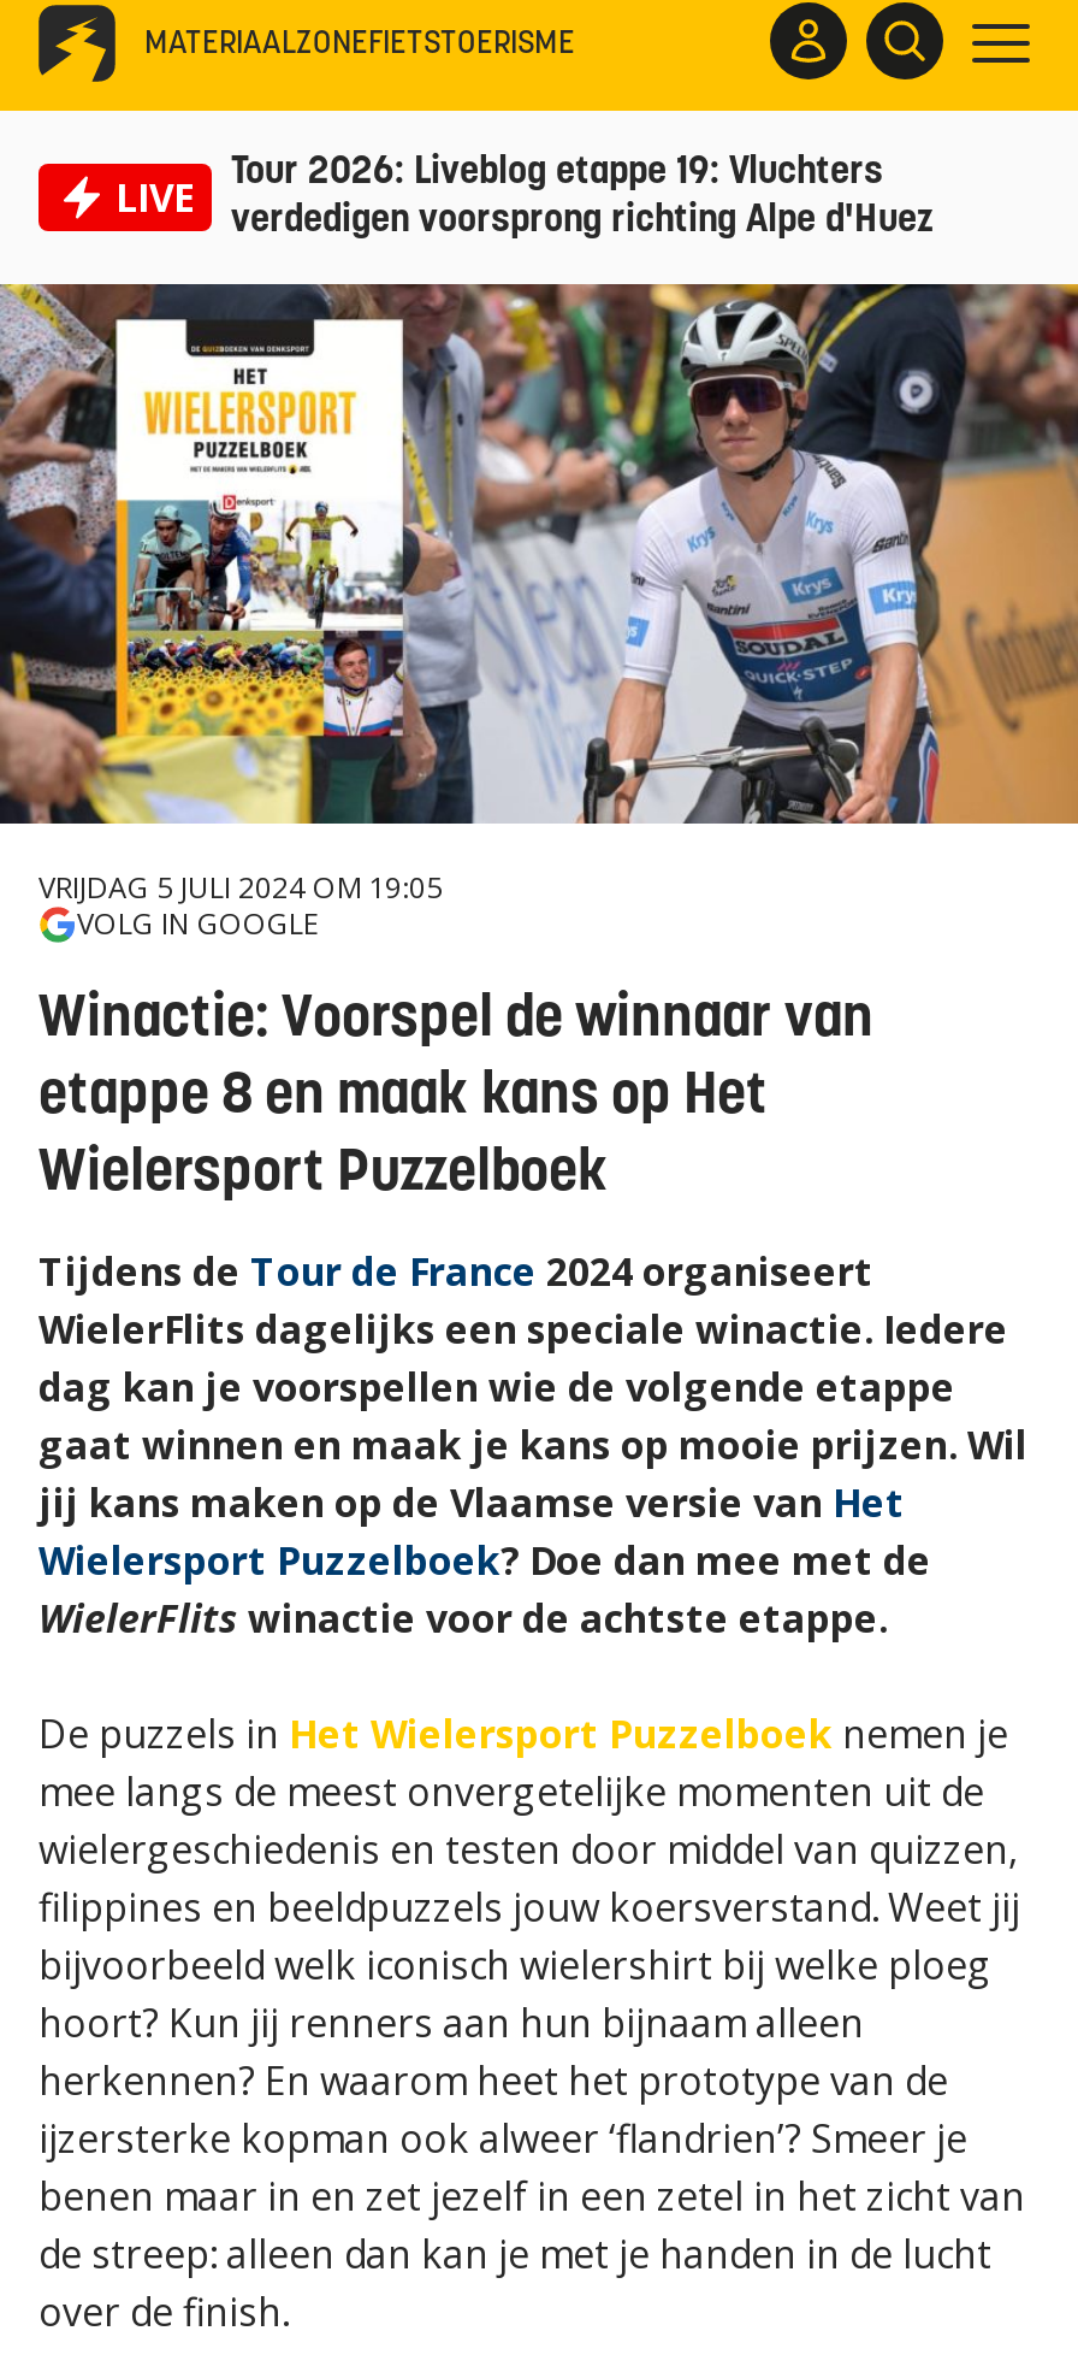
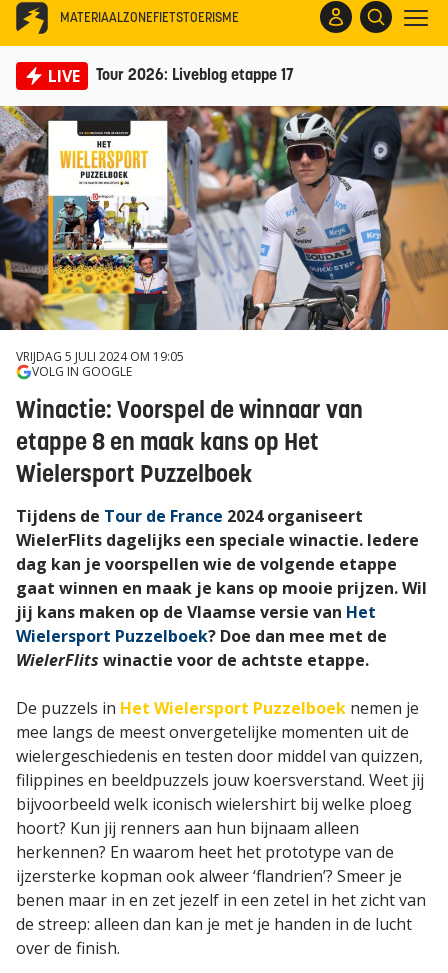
- Tour 2026: Liveblog etappe 19: Vluchters
- verdedigen voorsprong richting Alpe d'Huez
+ Tour 2026: Liveblog etappe 17
